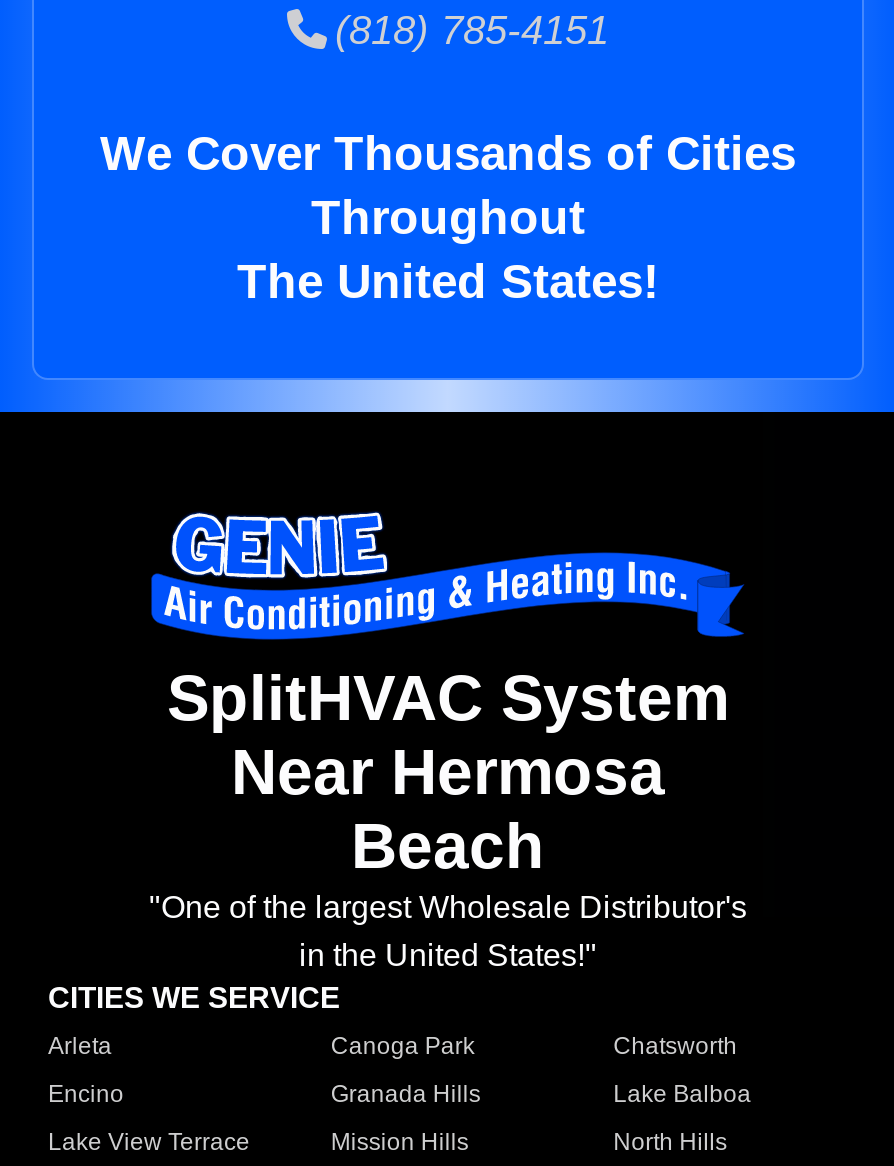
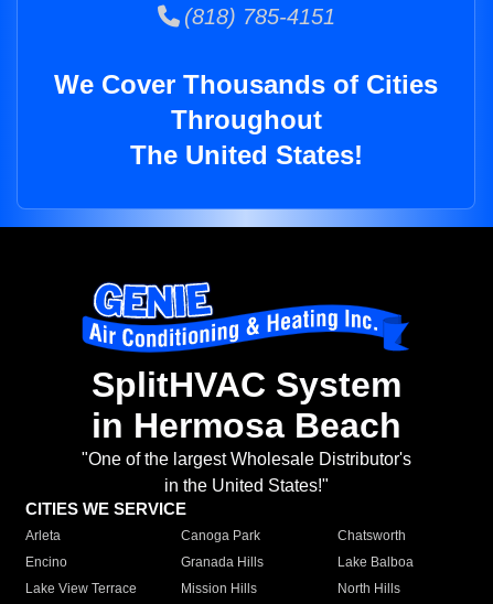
- Near Hermosa
- Beach
+ in Hermosa Beach
